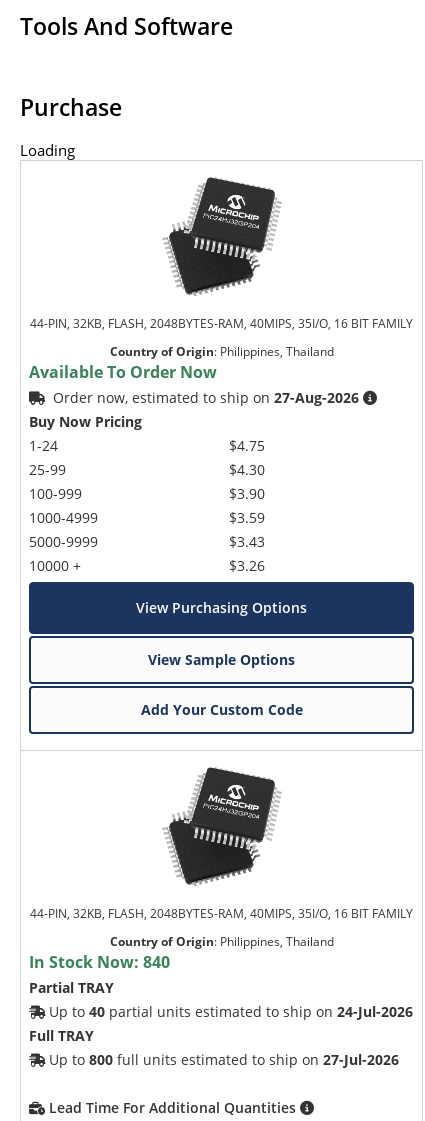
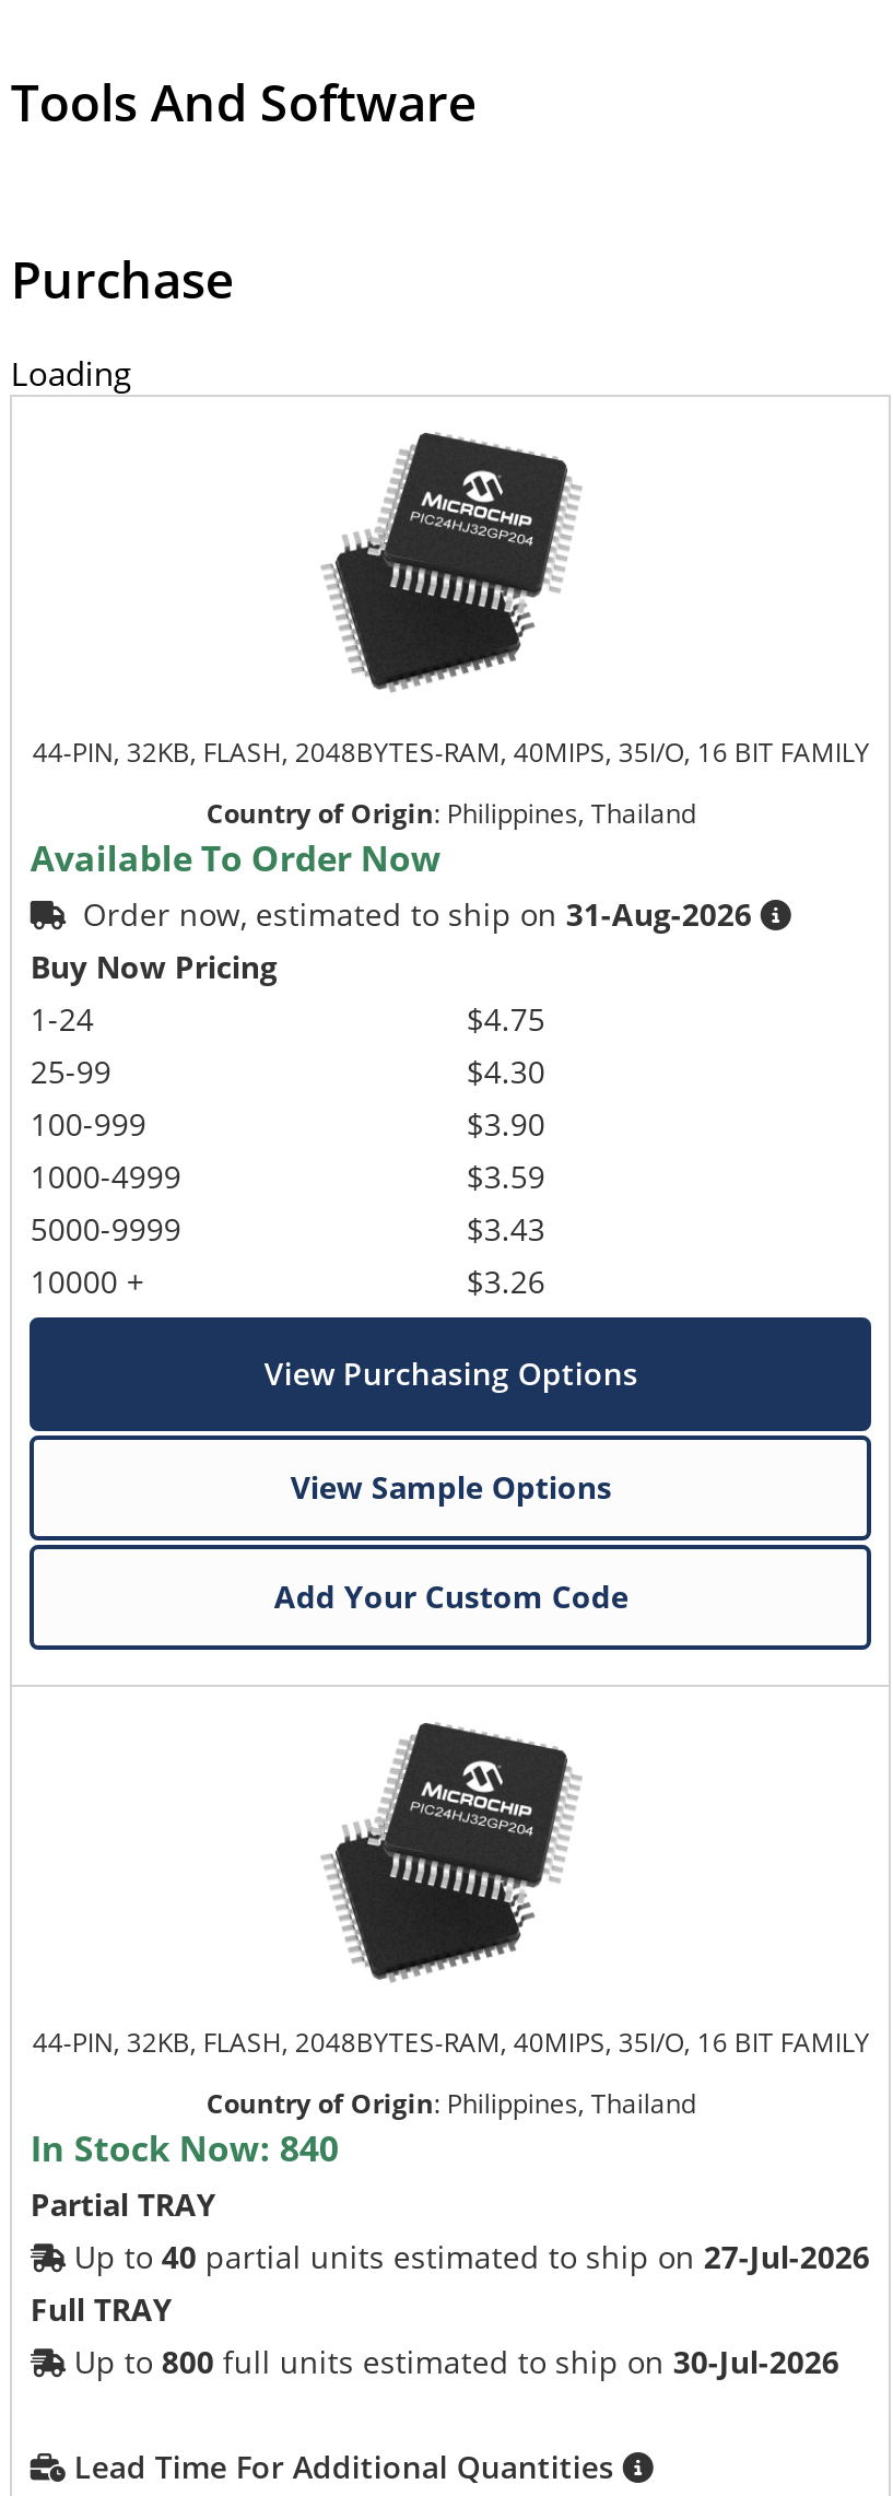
- Order now, estimated to ship on 27-Aug-2026
+ Order now, estimated to ship on 31-Aug-2026

- Up to 40 partial units estimated to ship on 24-Jul-2026
+ Up to 40 partial units estimated to ship on 27-Jul-2026

- Up to 800 full units estimated to ship on 27-Jul-2026
+ Up to 800 full units estimated to ship on 30-Jul-2026
